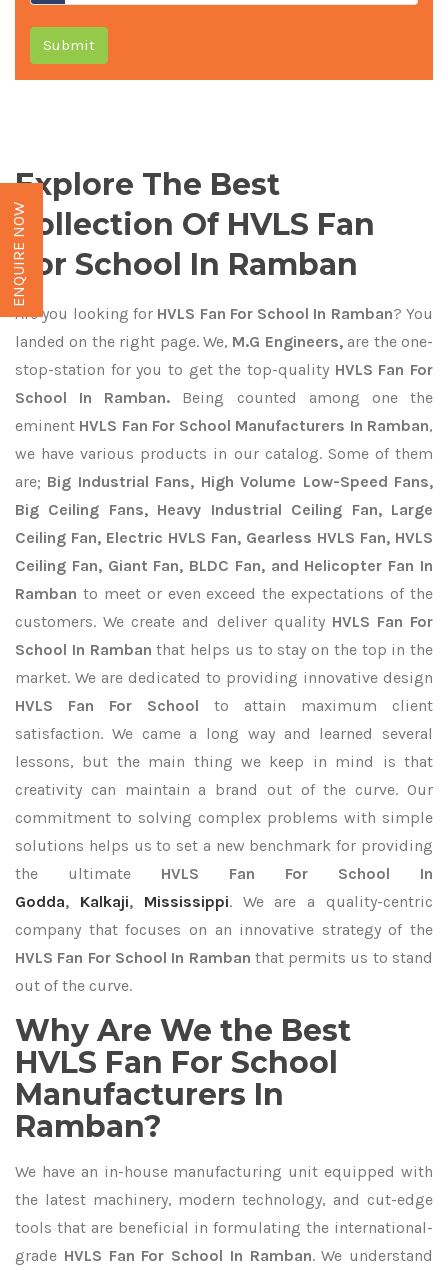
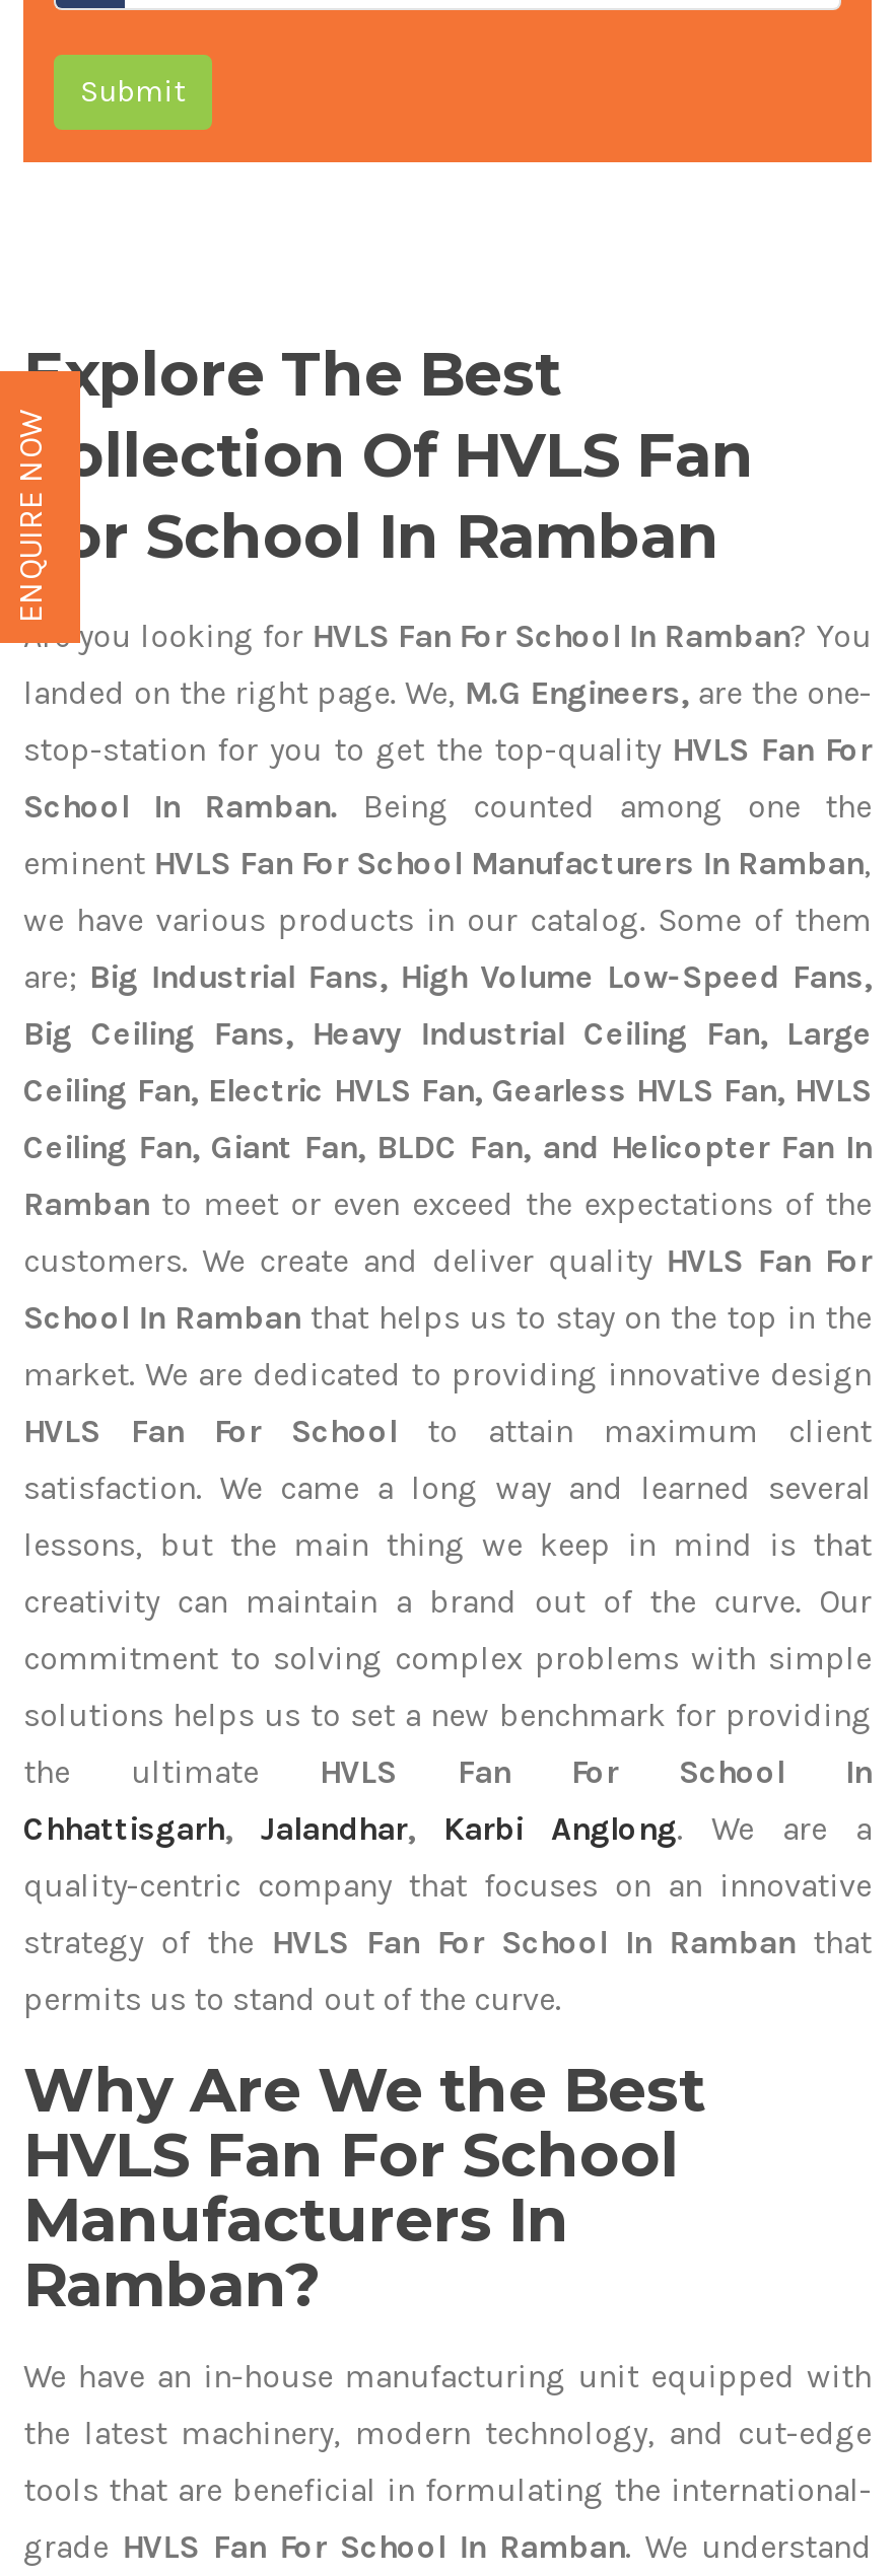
- Godda, Kalkaji, Mississippi. We are a quality-centric
+ Chhattisgarh, Jalandhar, Karbi Anglong. We are a

- company that focuses on an innovative strategy of the
+ quality-centric company that focuses on an innovative

- HVLS Fan For School In Ramban that permits us to stand
+ strategy of the HVLS Fan For School In Ramban that

- out of the curve.
+ permits us to stand out of the curve.
